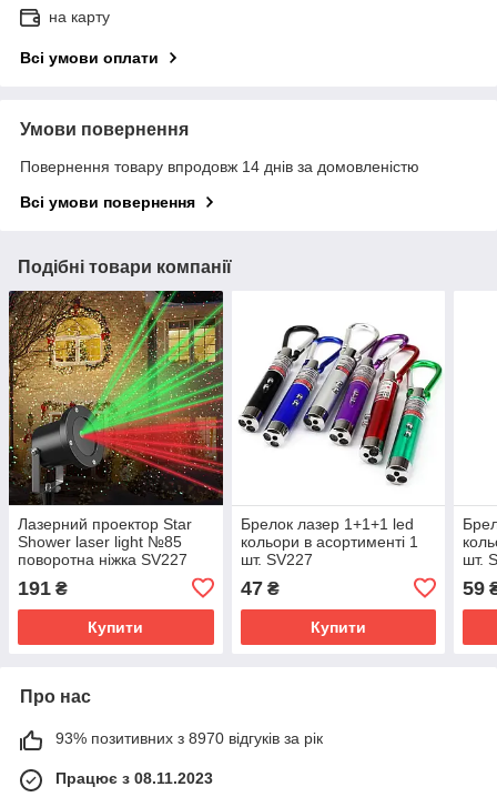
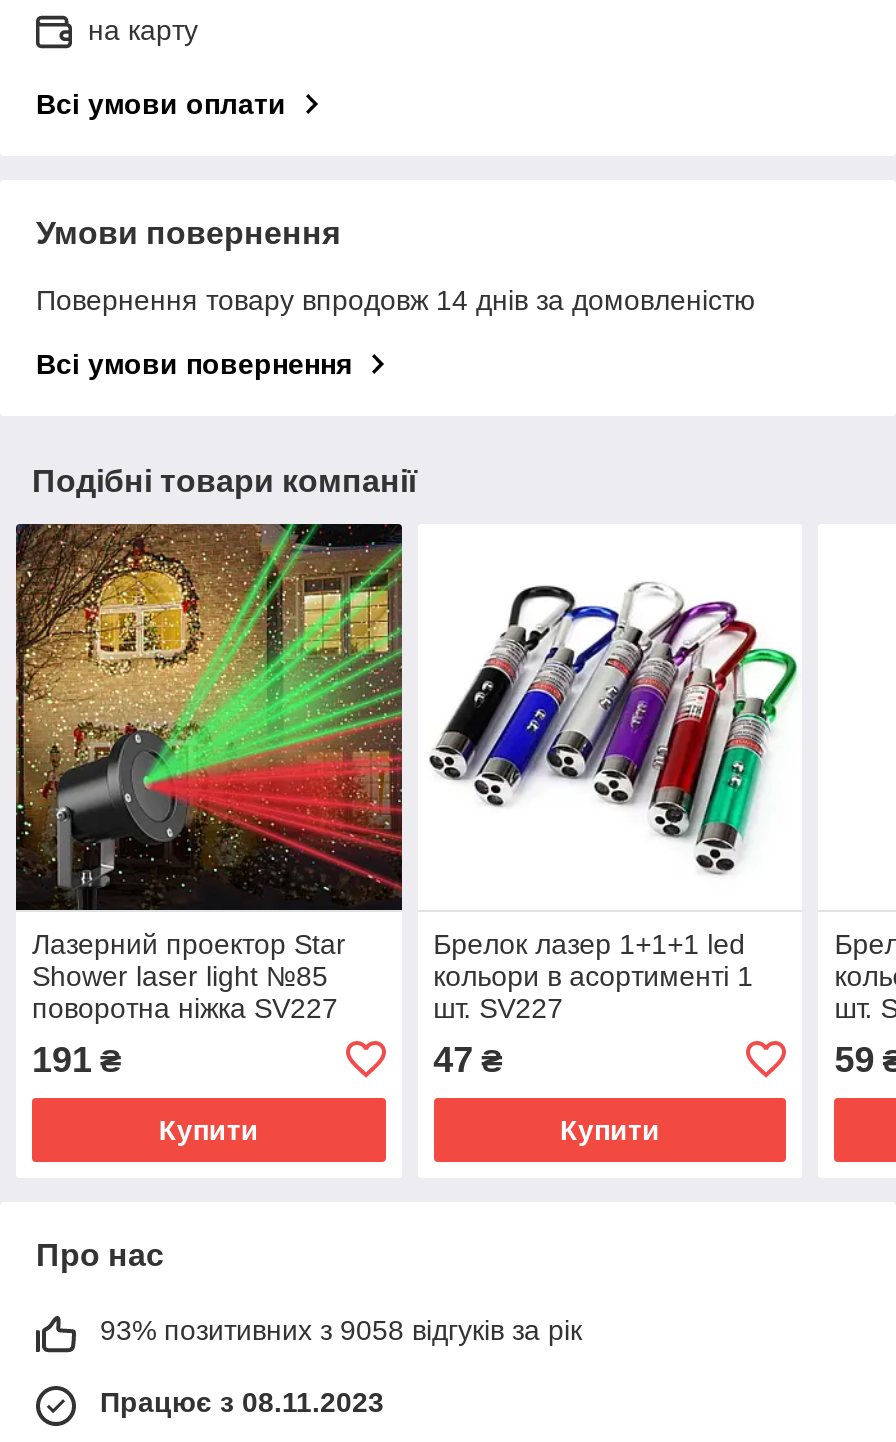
- 93% позитивних з 8970 відгуків за рік
+ 93% позитивних з 9058 відгуків за рік
